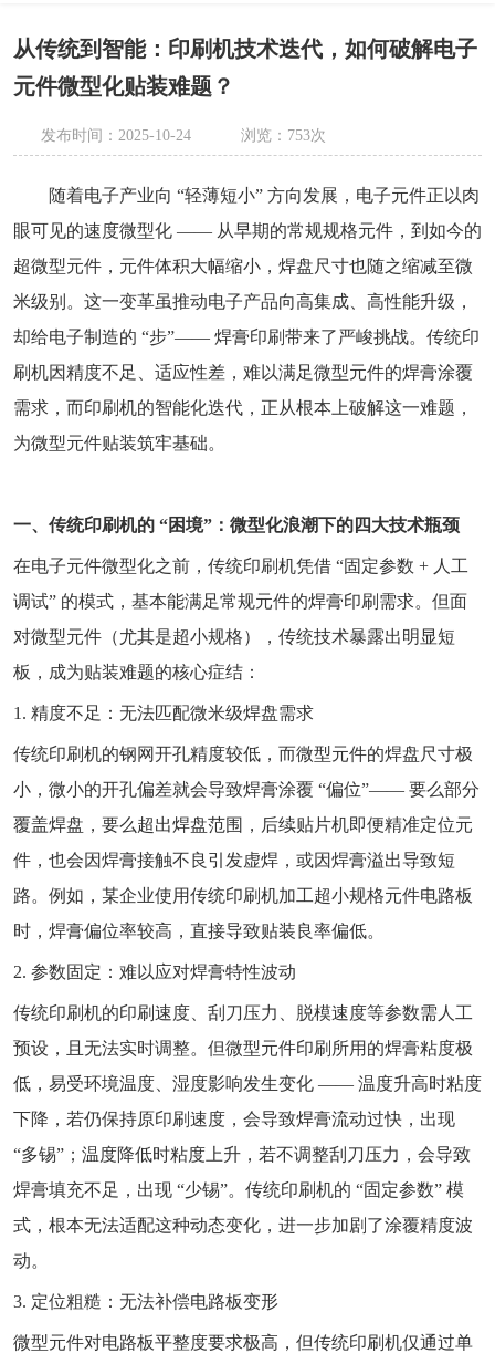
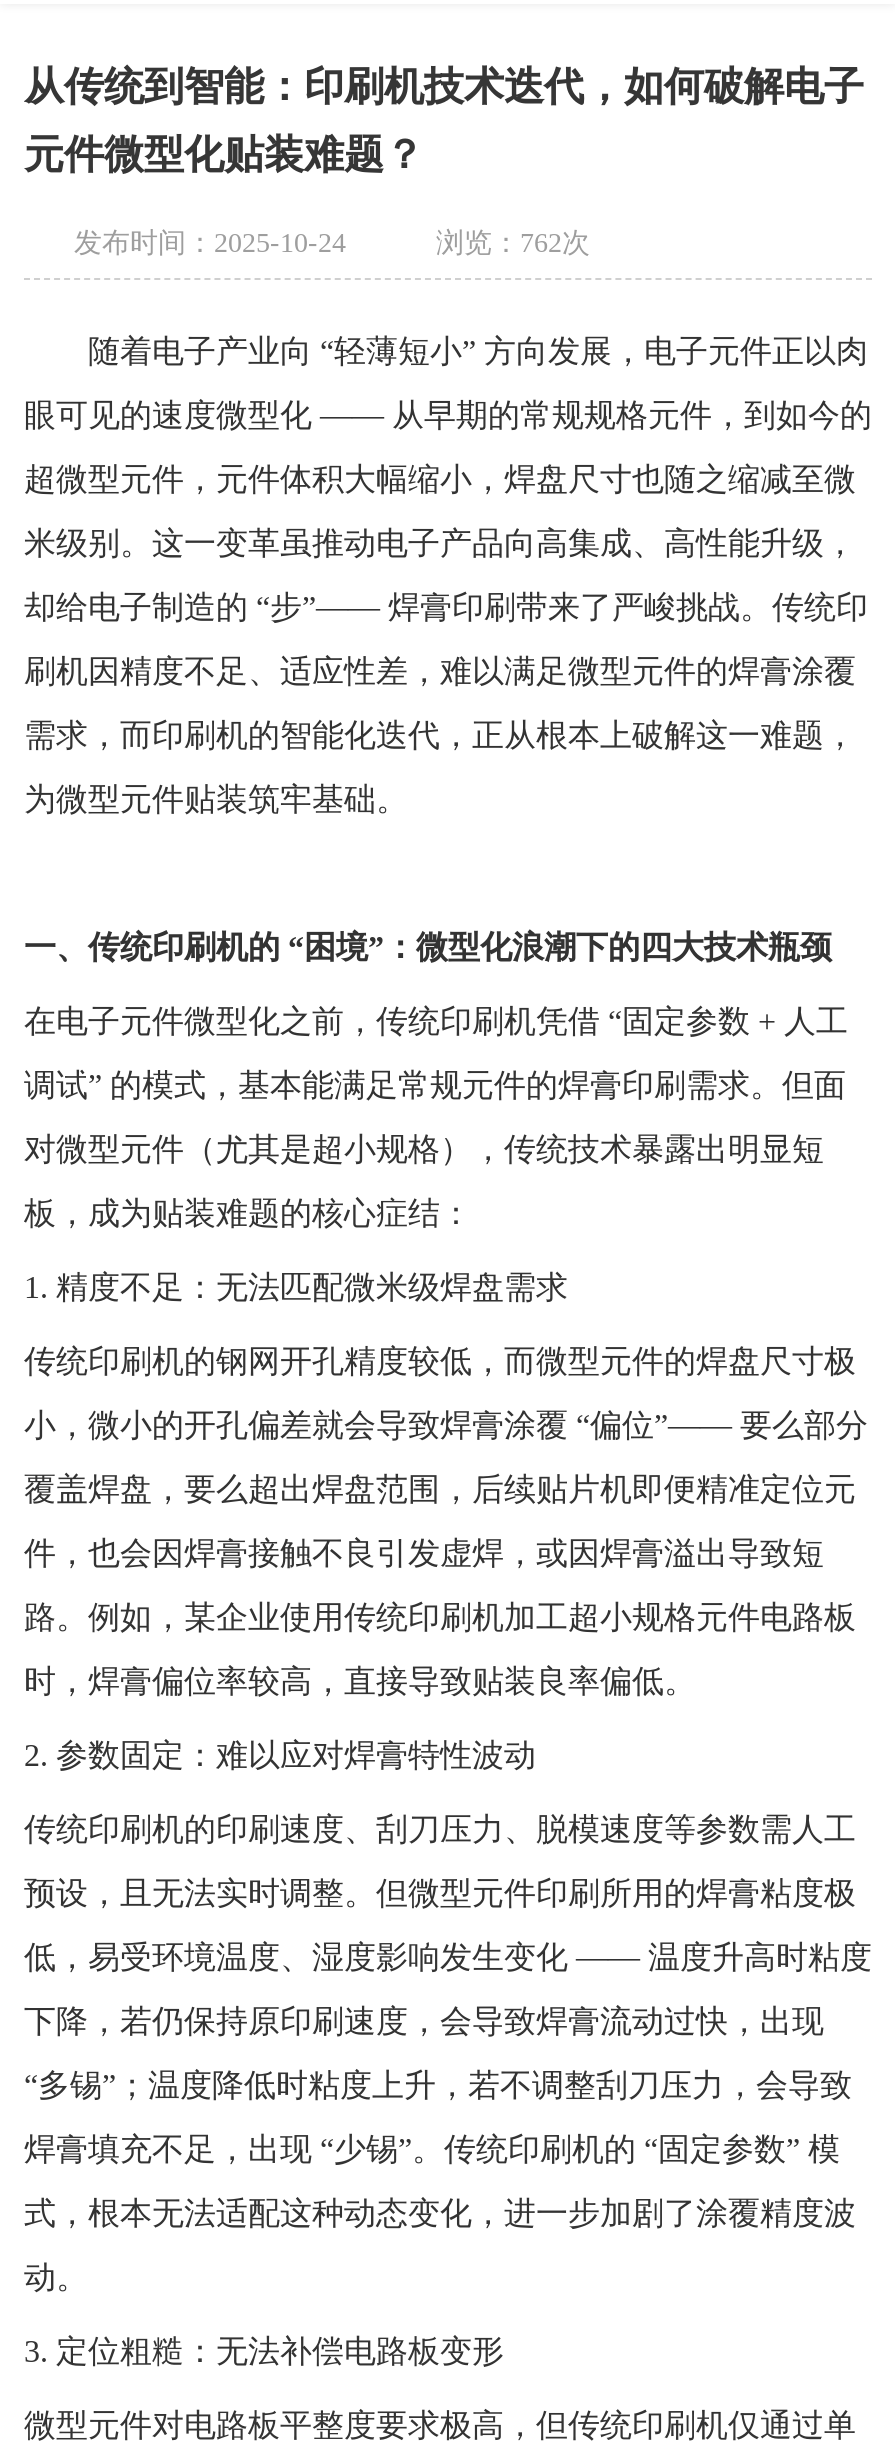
- 浏览：753次
+ 浏览：762次
